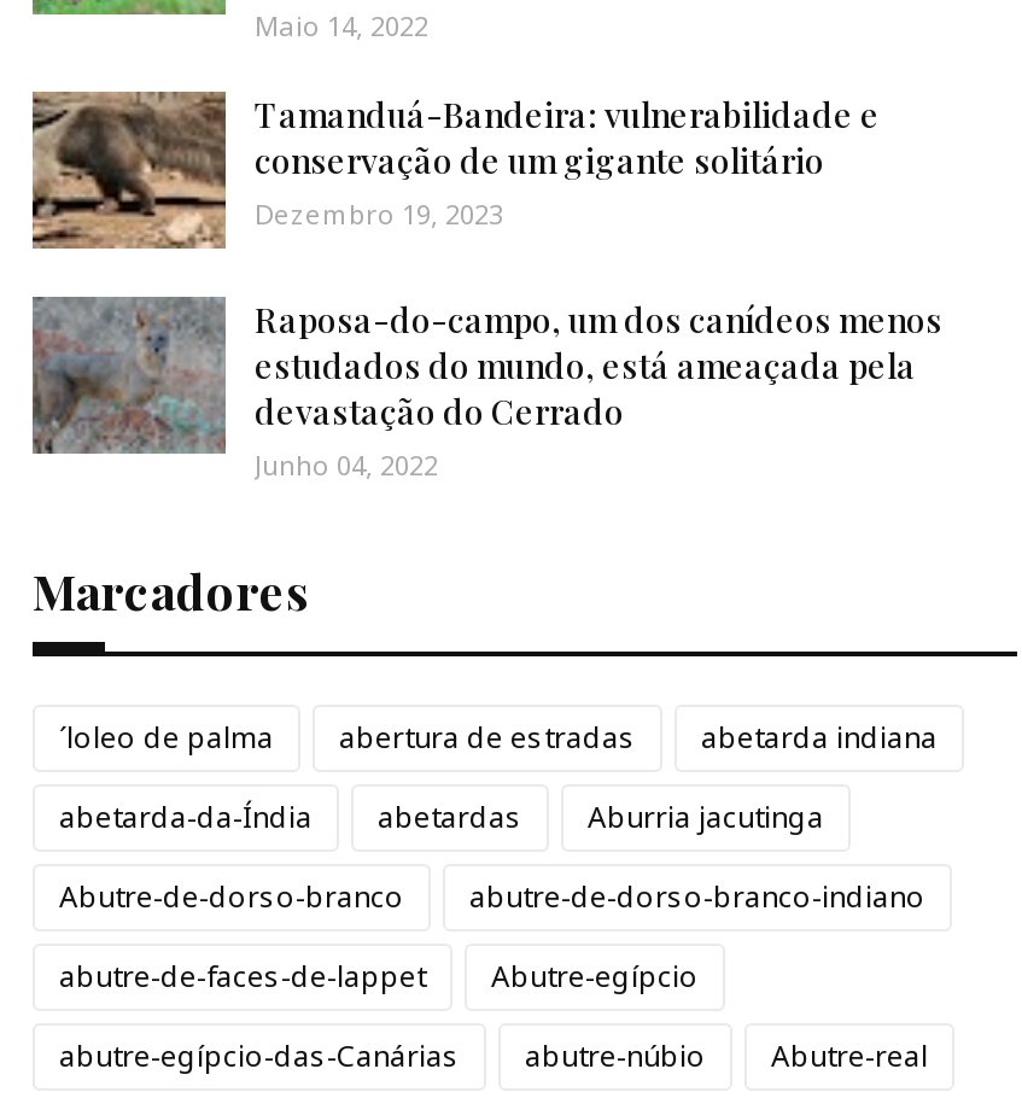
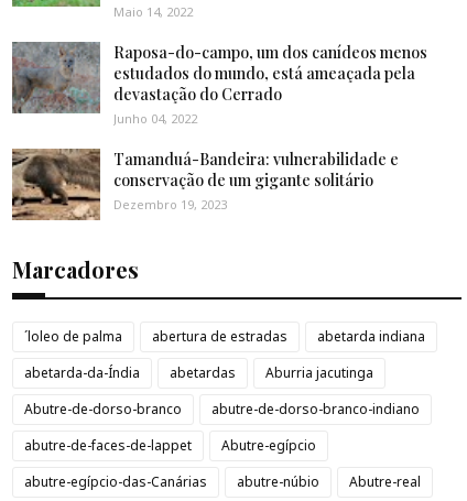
moved down: [image] | Tamanduá-Bandeira: vulnerabilidade e | conservação de um gigante solitário | Dezembro 19, 2023

moved up: [image] | Raposa-do-campo, um dos canídeos menos | estudados do mundo, está ameaçada pela | devastação do Cerrado | Junho 04, 2022
